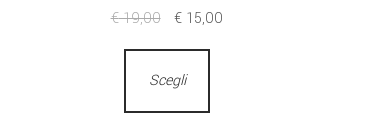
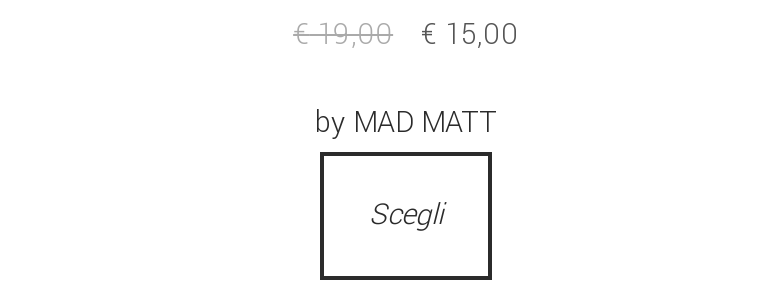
+ by MAD MATT
